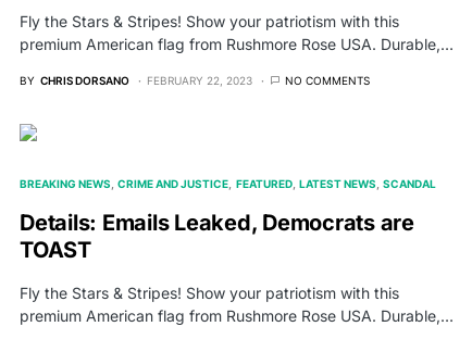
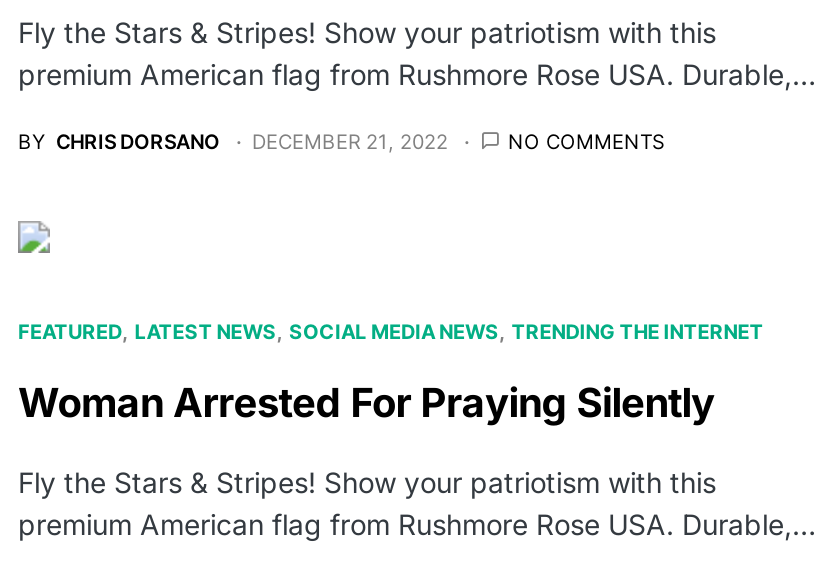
- BY CHRIS DORSANO FEBRUARY 22, 2023
+ BY CHRIS DORSANO DECEMBER 21, 2022

- BREAKING NEWS CRIME AND JUSTICE FEATURED LATEST NEWS SCANDAL
+ FEATURED LATEST NEWS SOCIAL MEDIA NEWS TRENDING THE INTERNET

- Details: Emails Leaked, Democrats are
- TOAST
+ Woman Arrested For Praying Silently
